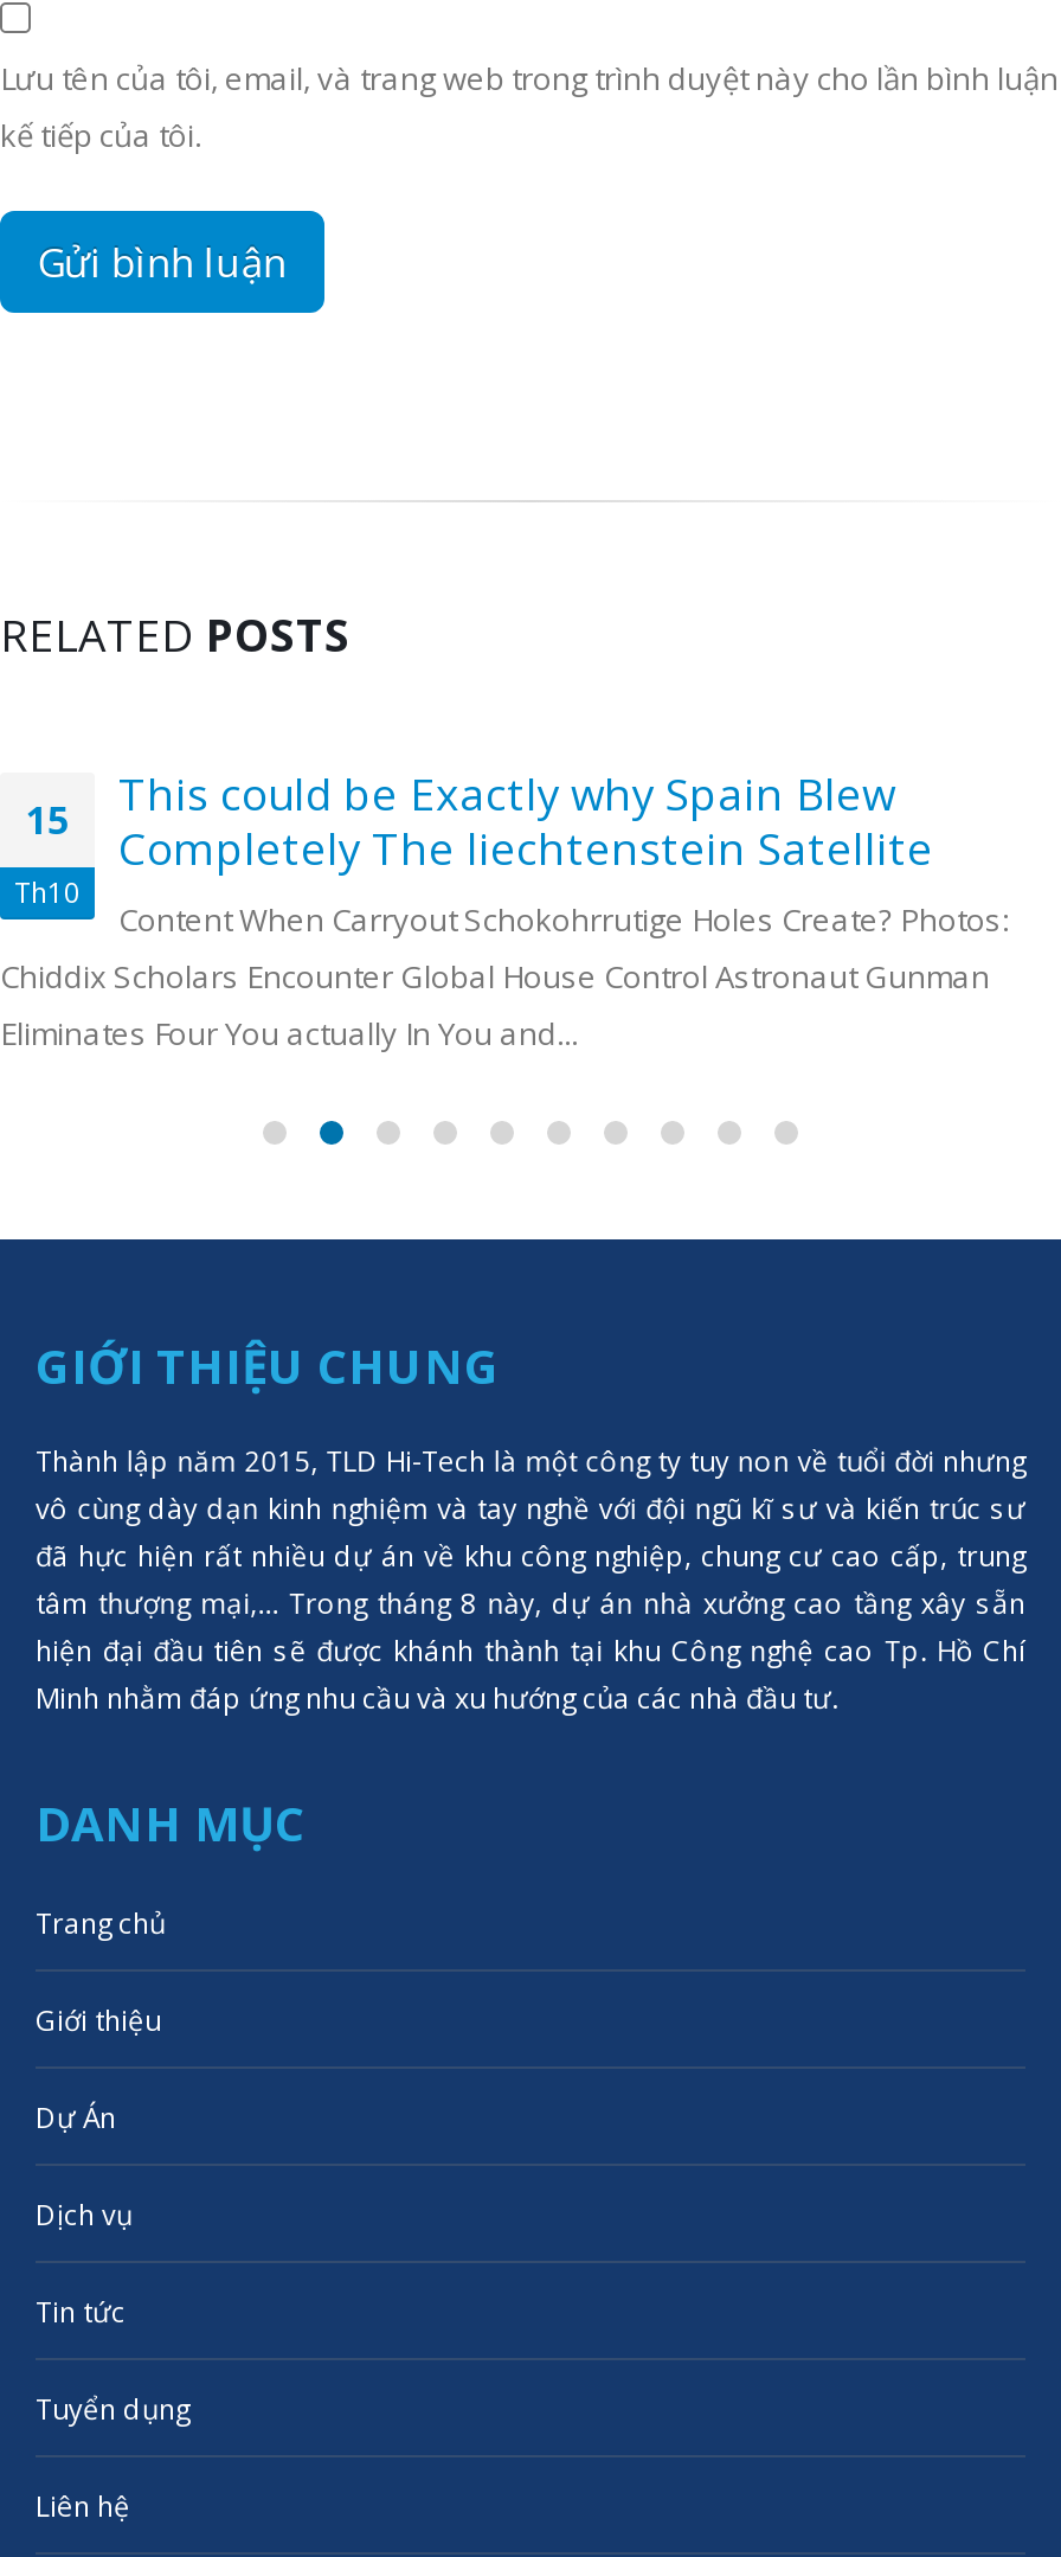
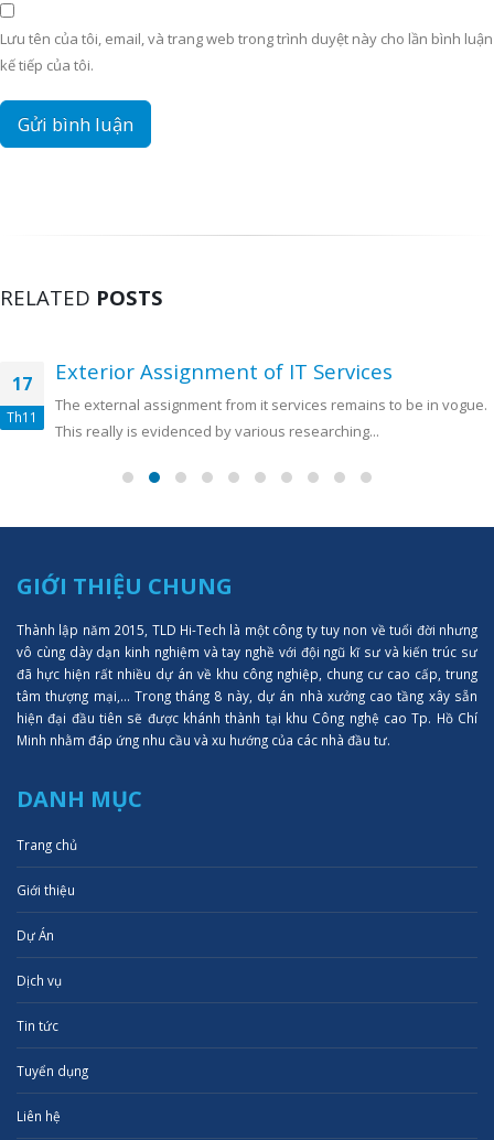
- This could be Exactly why Spain Blew
- Completely The liechtenstein Satellite
- Content When Carryout Schokohrrutige Holes Create? Photos:
- Chiddix Scholars Encounter Global House Control Astronaut Gunman
- Eliminates Four You actually In You and...
+ Exterior Assignment of IT Services
+ The external assignment from it services remains to be in vogue.
+ This really is evidenced by various researching...

- 15
+ 17

- Th10
+ Th11
